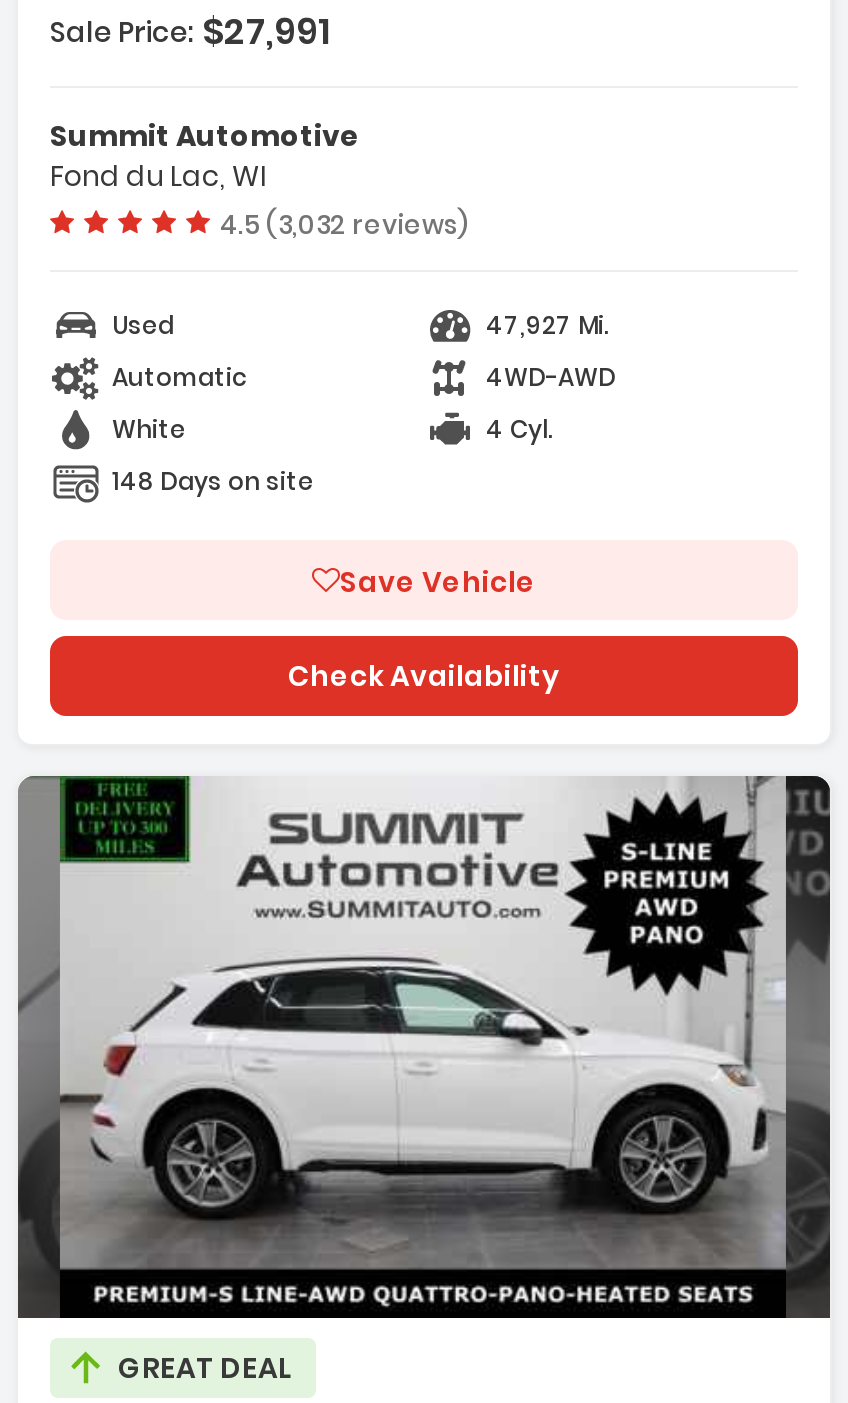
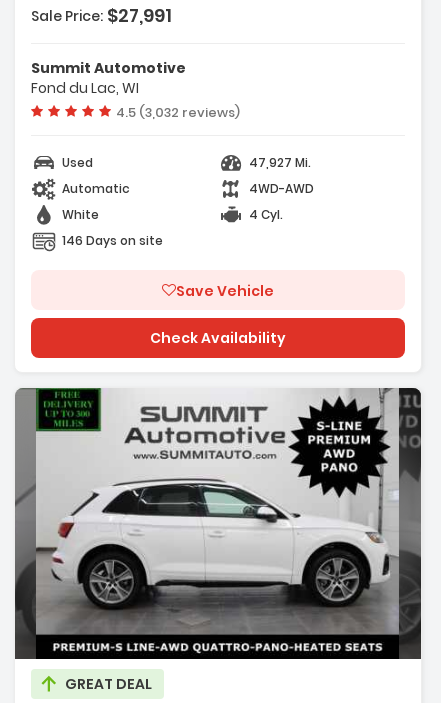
- 148 Days on site
+ 146 Days on site
